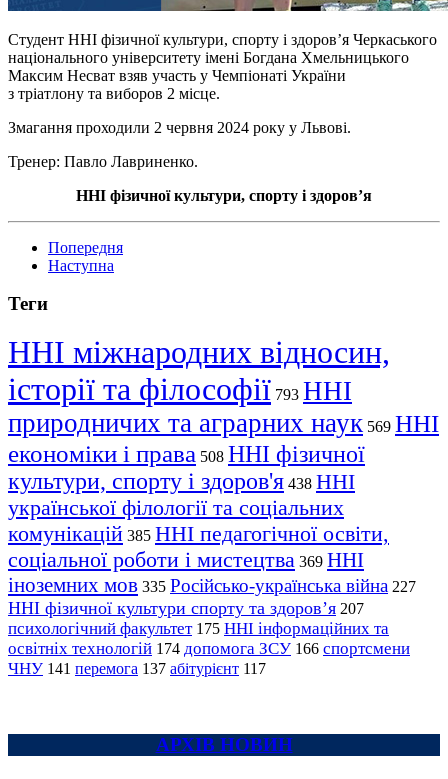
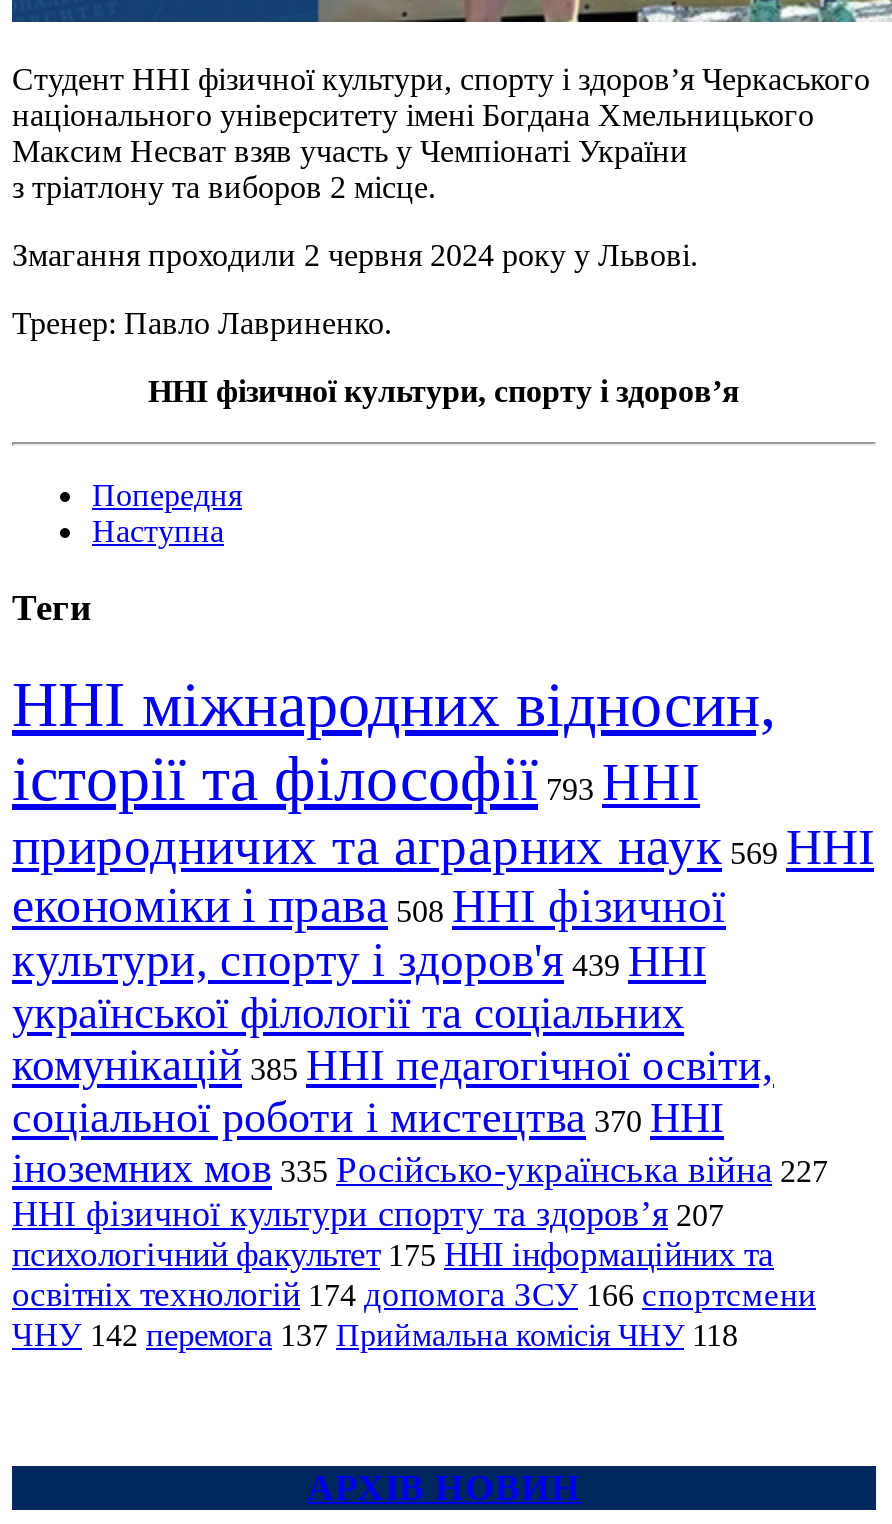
- культури, спорту і здоров'я 438 ННІ
+ культури, спорту і здоров'я 439 ННІ

- соціальної роботи і мистецтва 369 ННІ
+ соціальної роботи і мистецтва 370 ННІ

- ЧНУ 141 перемога 137 абітурієнт 117
+ ЧНУ 142 перемога 137 Приймальна комісія ЧНУ 118
